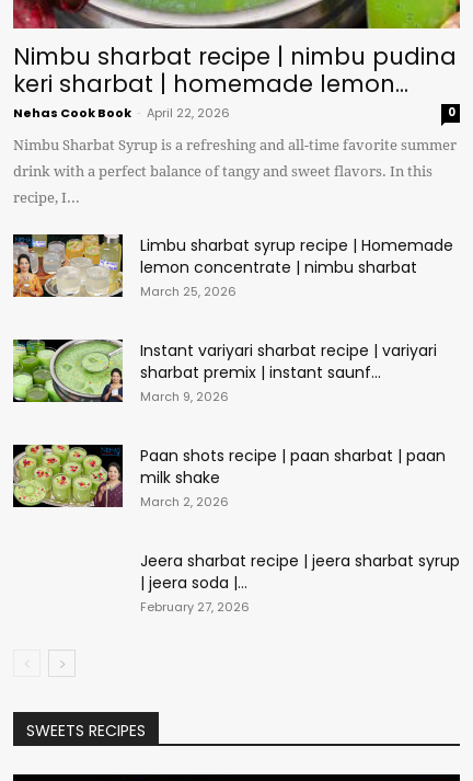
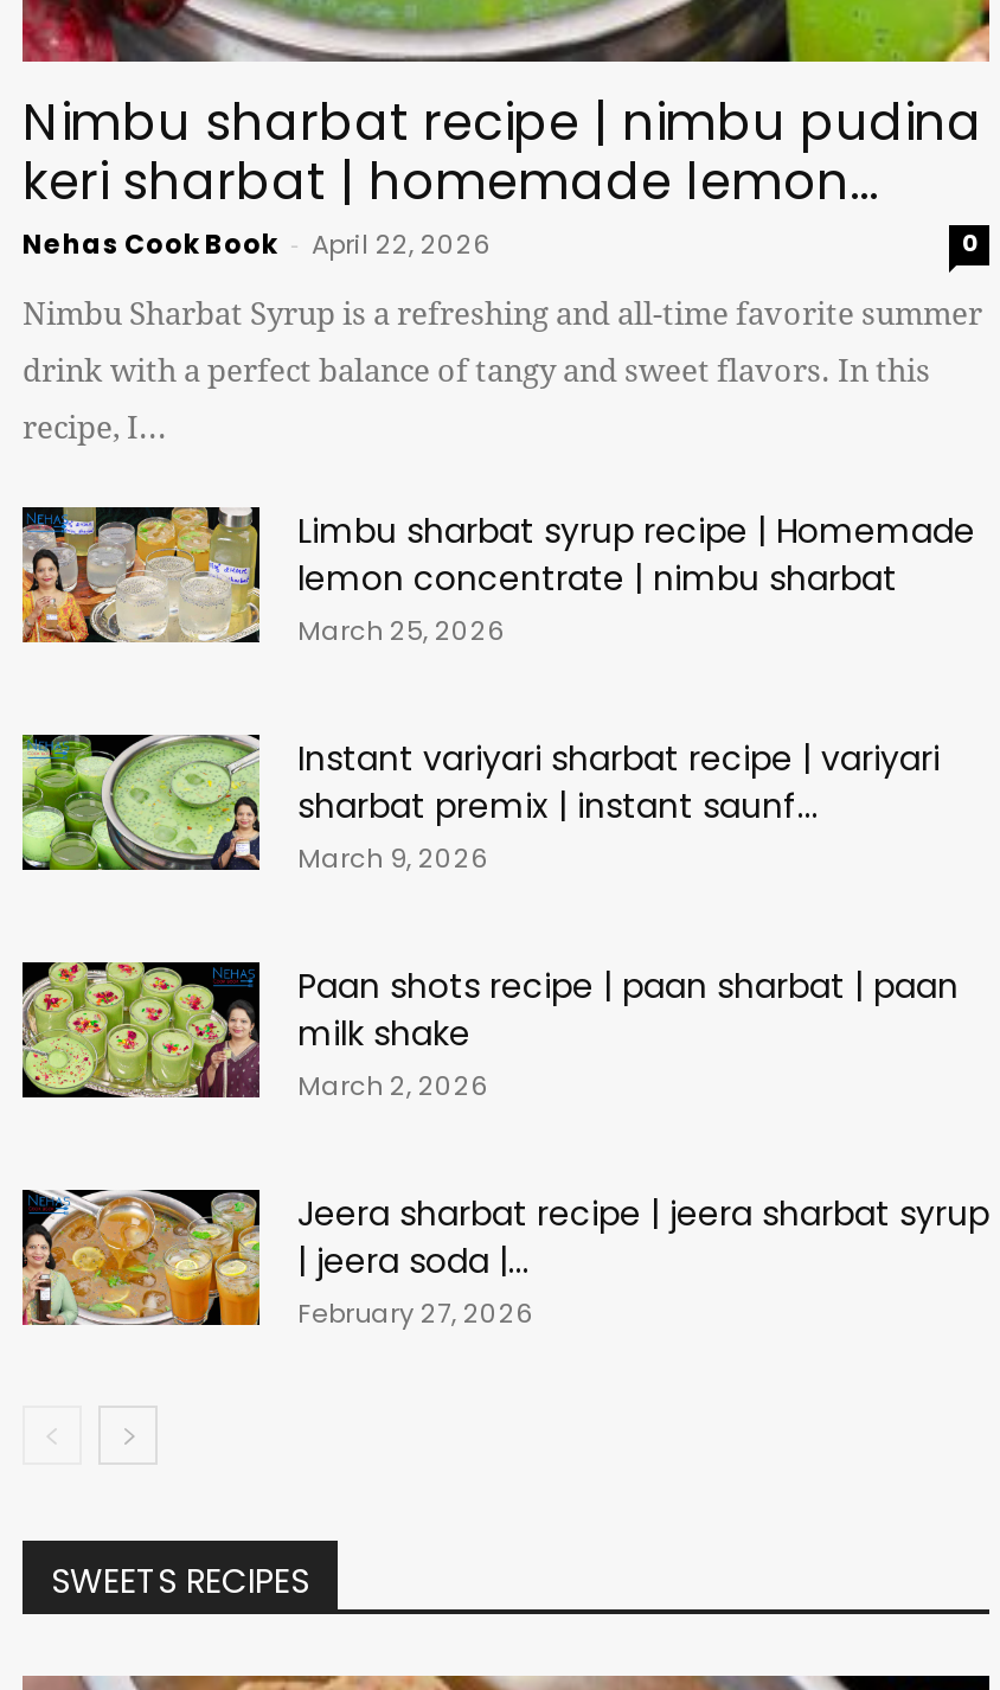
+ [image]
